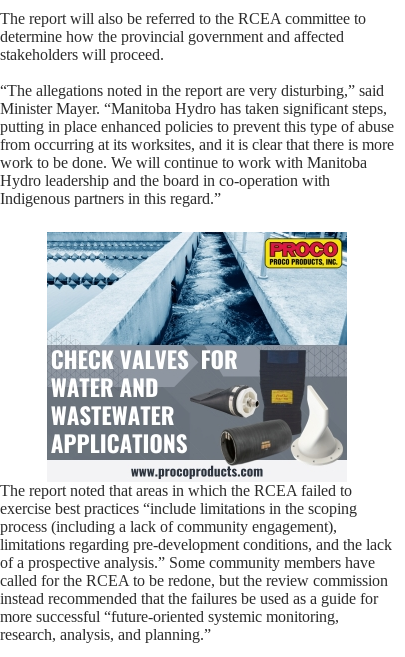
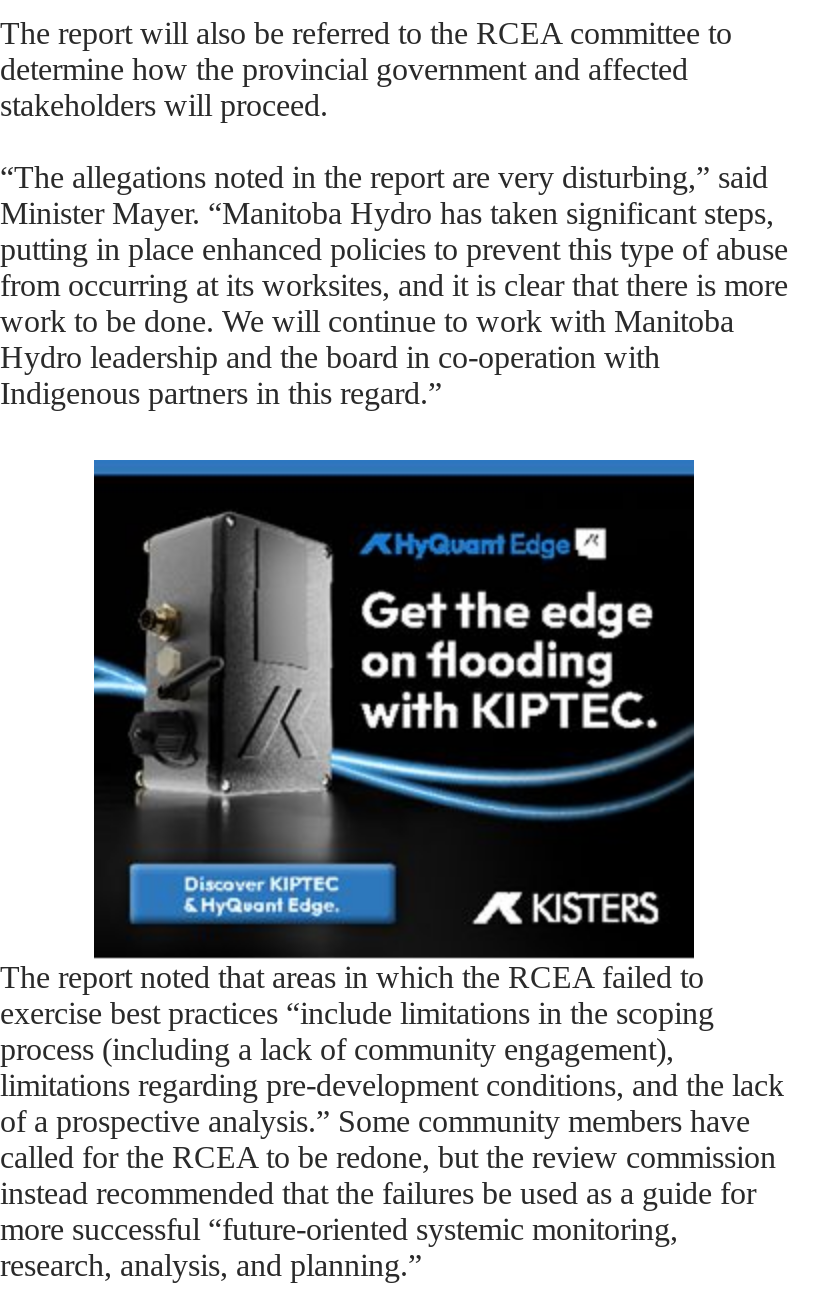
- [image]
+ [image]
